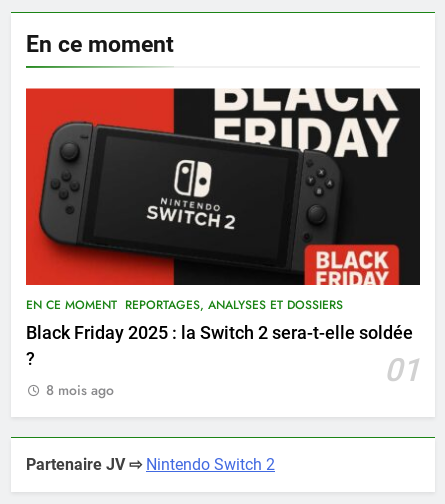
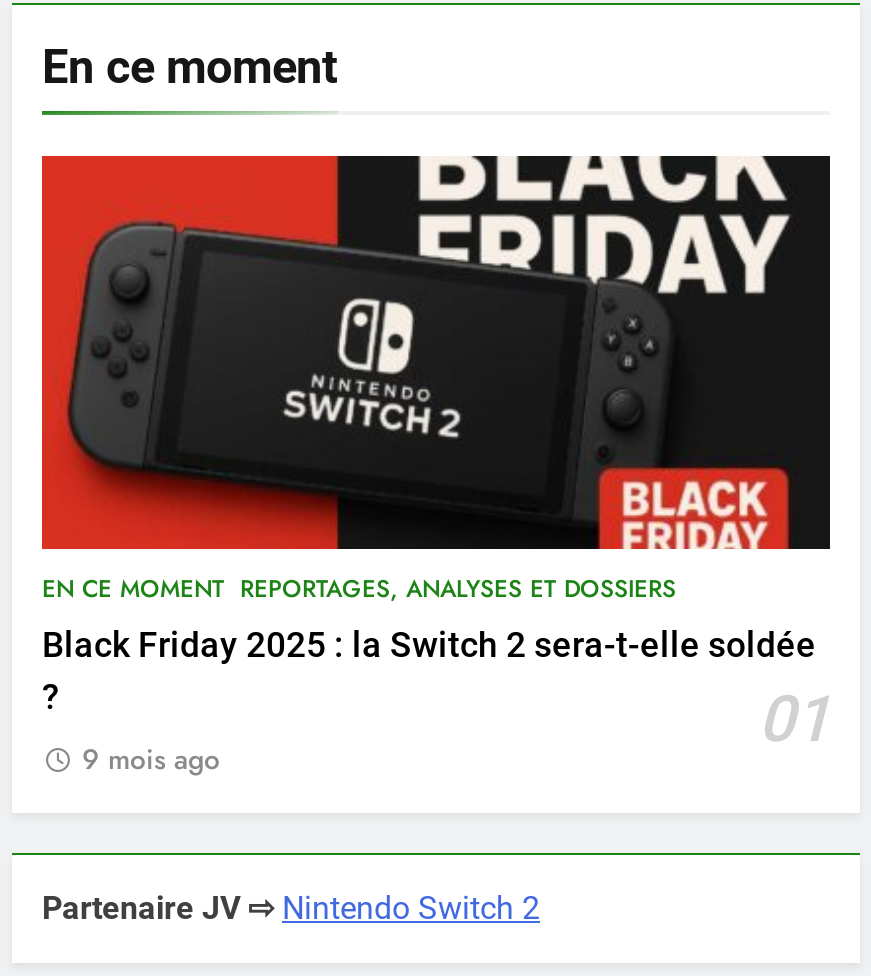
- 8 mois ago
+ 9 mois ago
